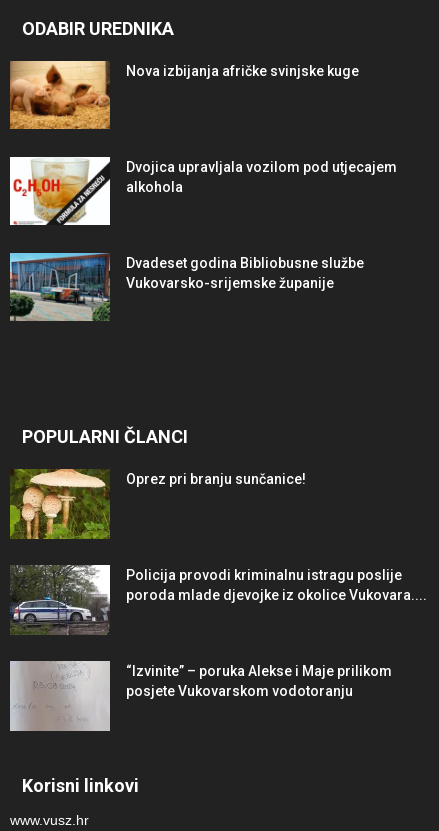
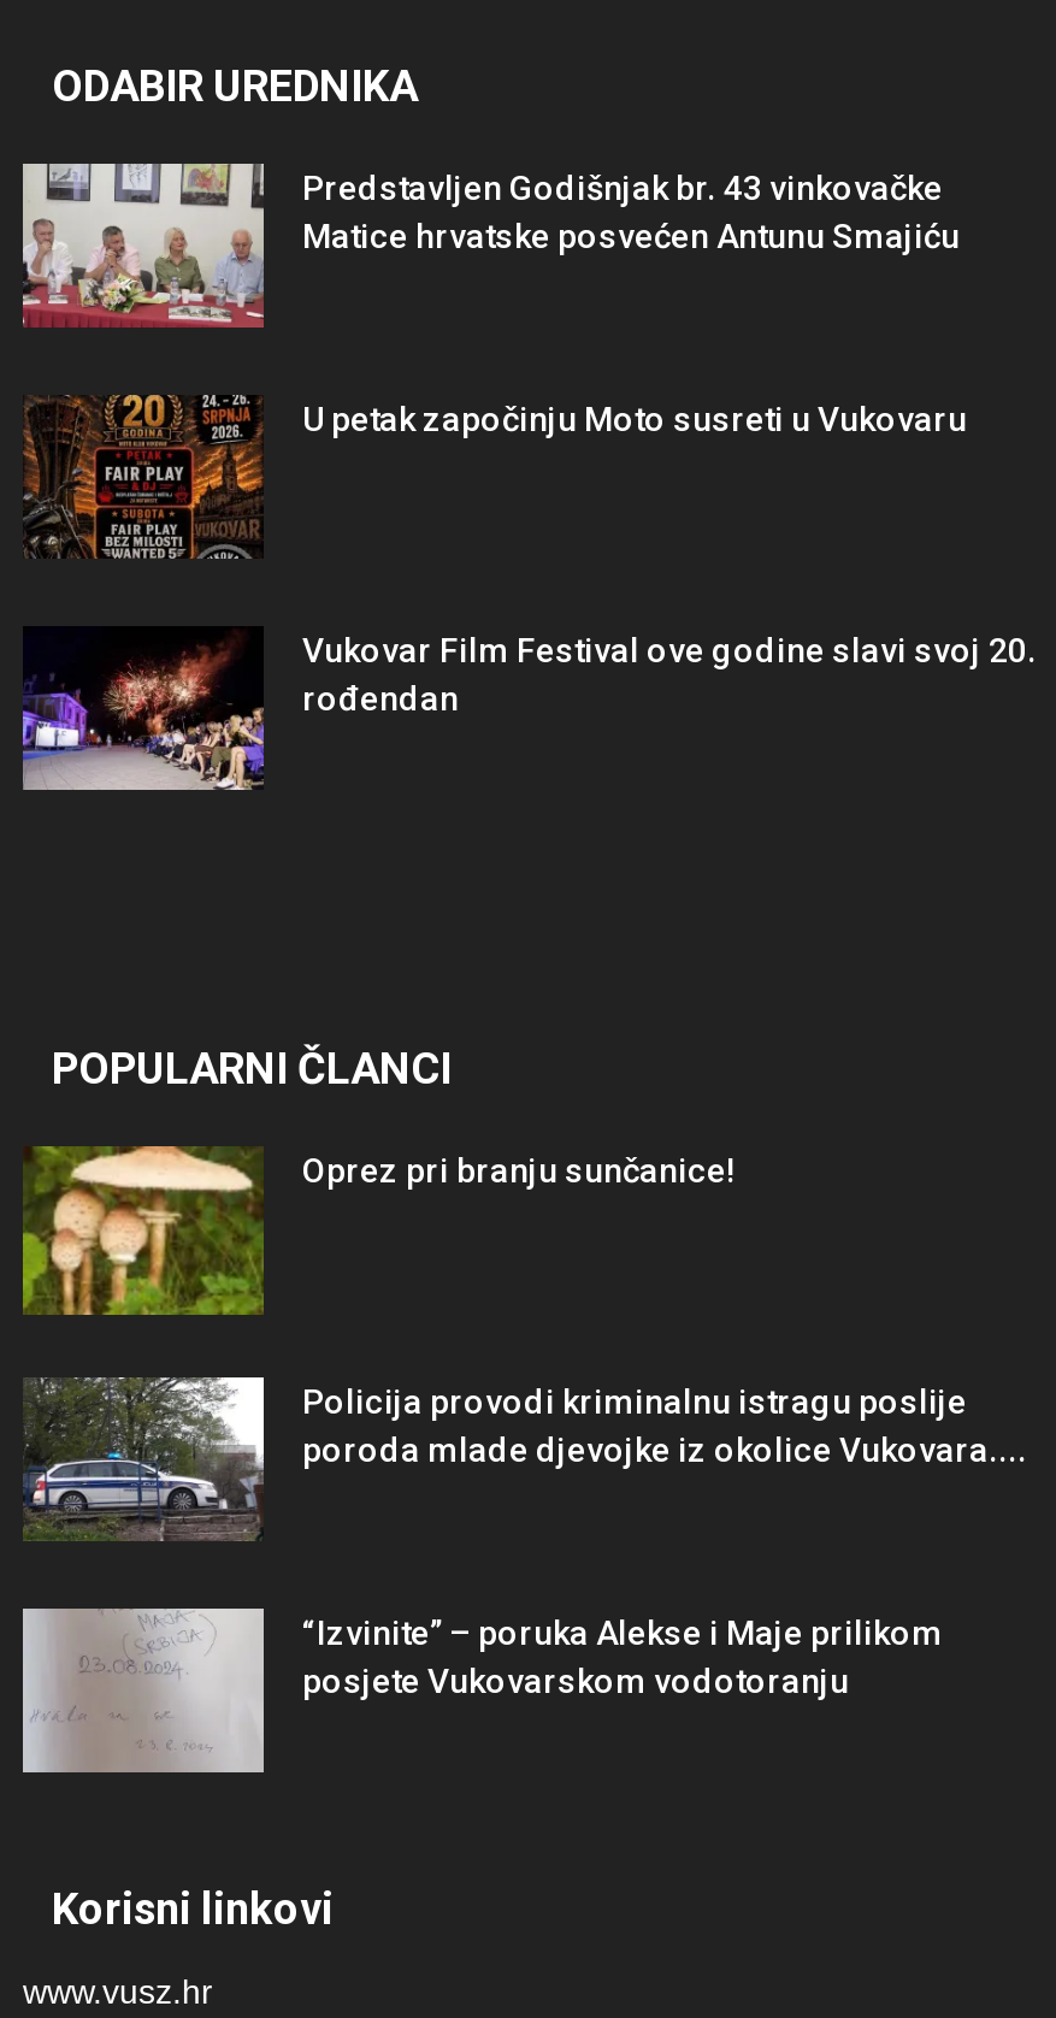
- [image]
- Nova izbijanja afričke svinjske kuge
+ [image]
+ Predstavljen Godišnjak br. 43 vinkovačke
+ Matice hrvatske posvećen Antunu Smajiću

- [image]
- Dvojica upravljala vozilom pod utjecajem
- alkohola
+ [image]
+ U petak započinju Moto susreti u Vukovaru

- [image]
- Dvadeset godina Bibliobusne službe
- Vukovarsko-srijemske županije
+ [image]
+ Vukovar Film Festival ove godine slavi svoj 20.
+ rođendan
